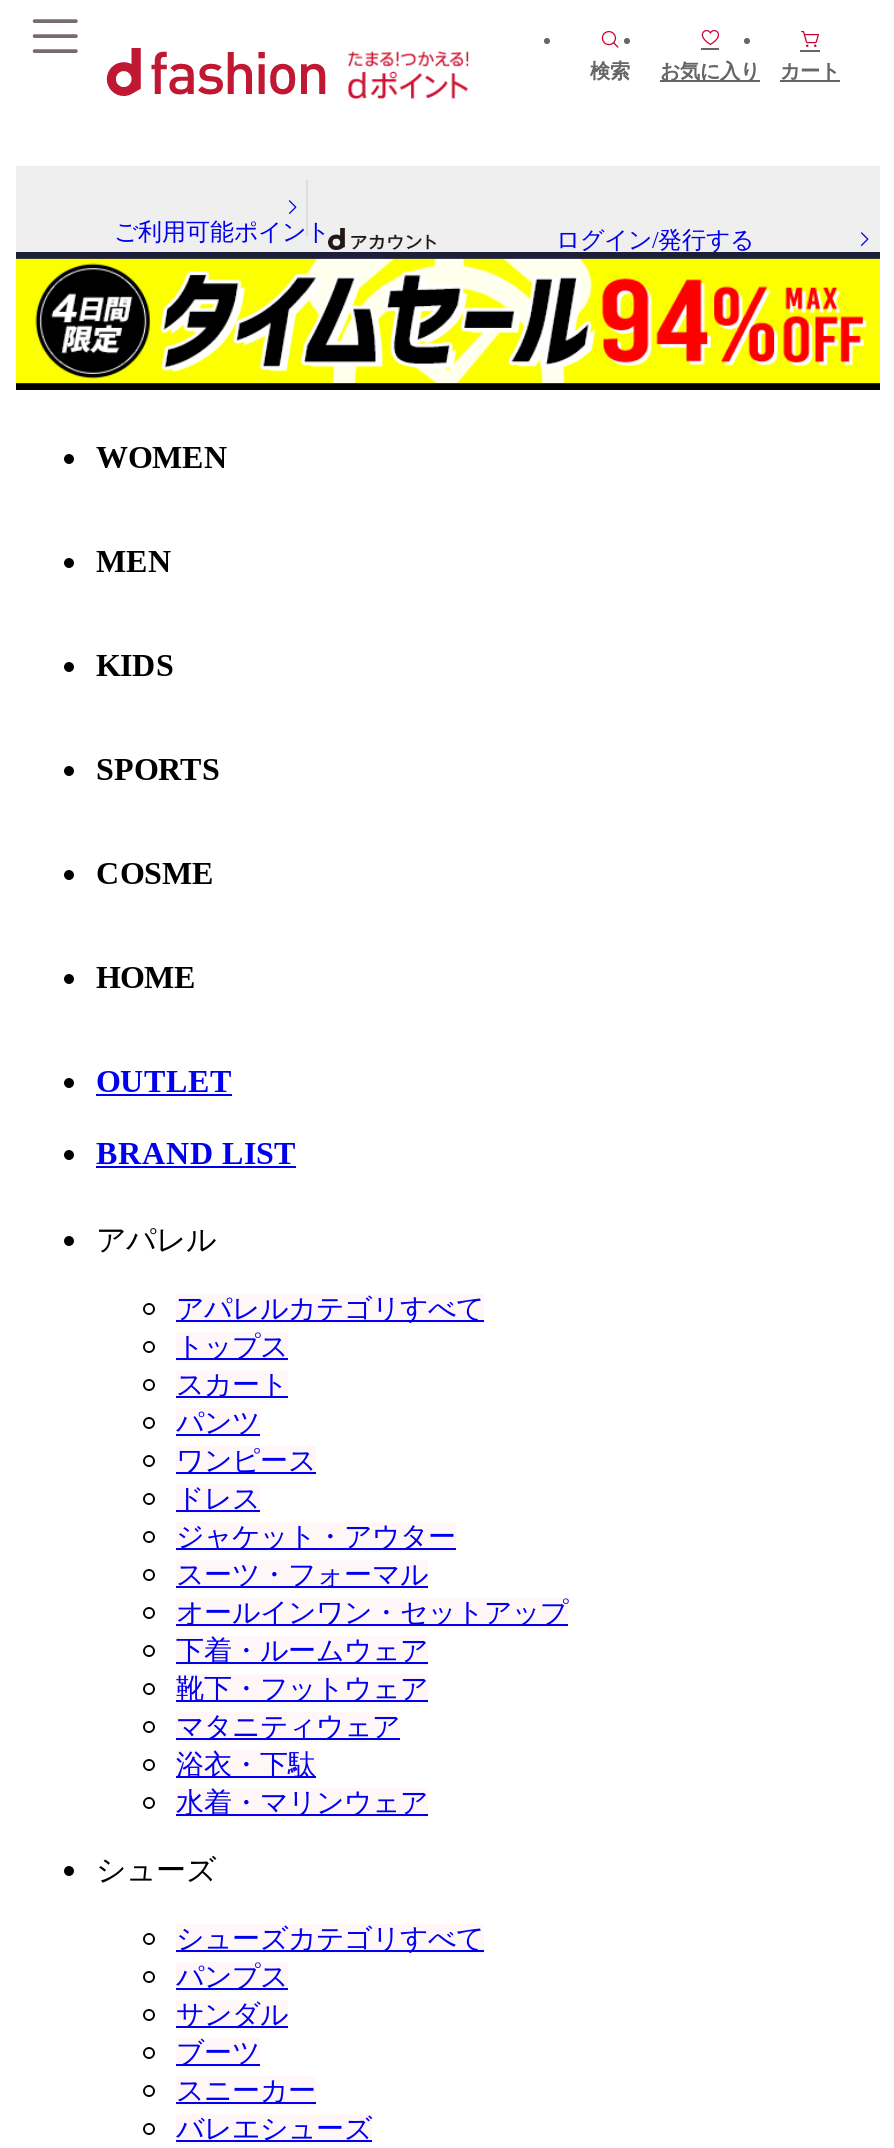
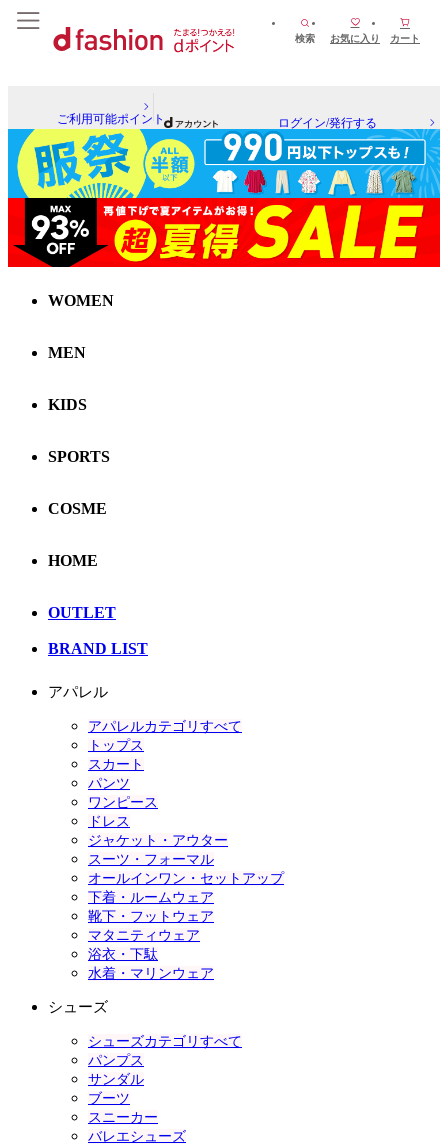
- [image]
+ [image]
